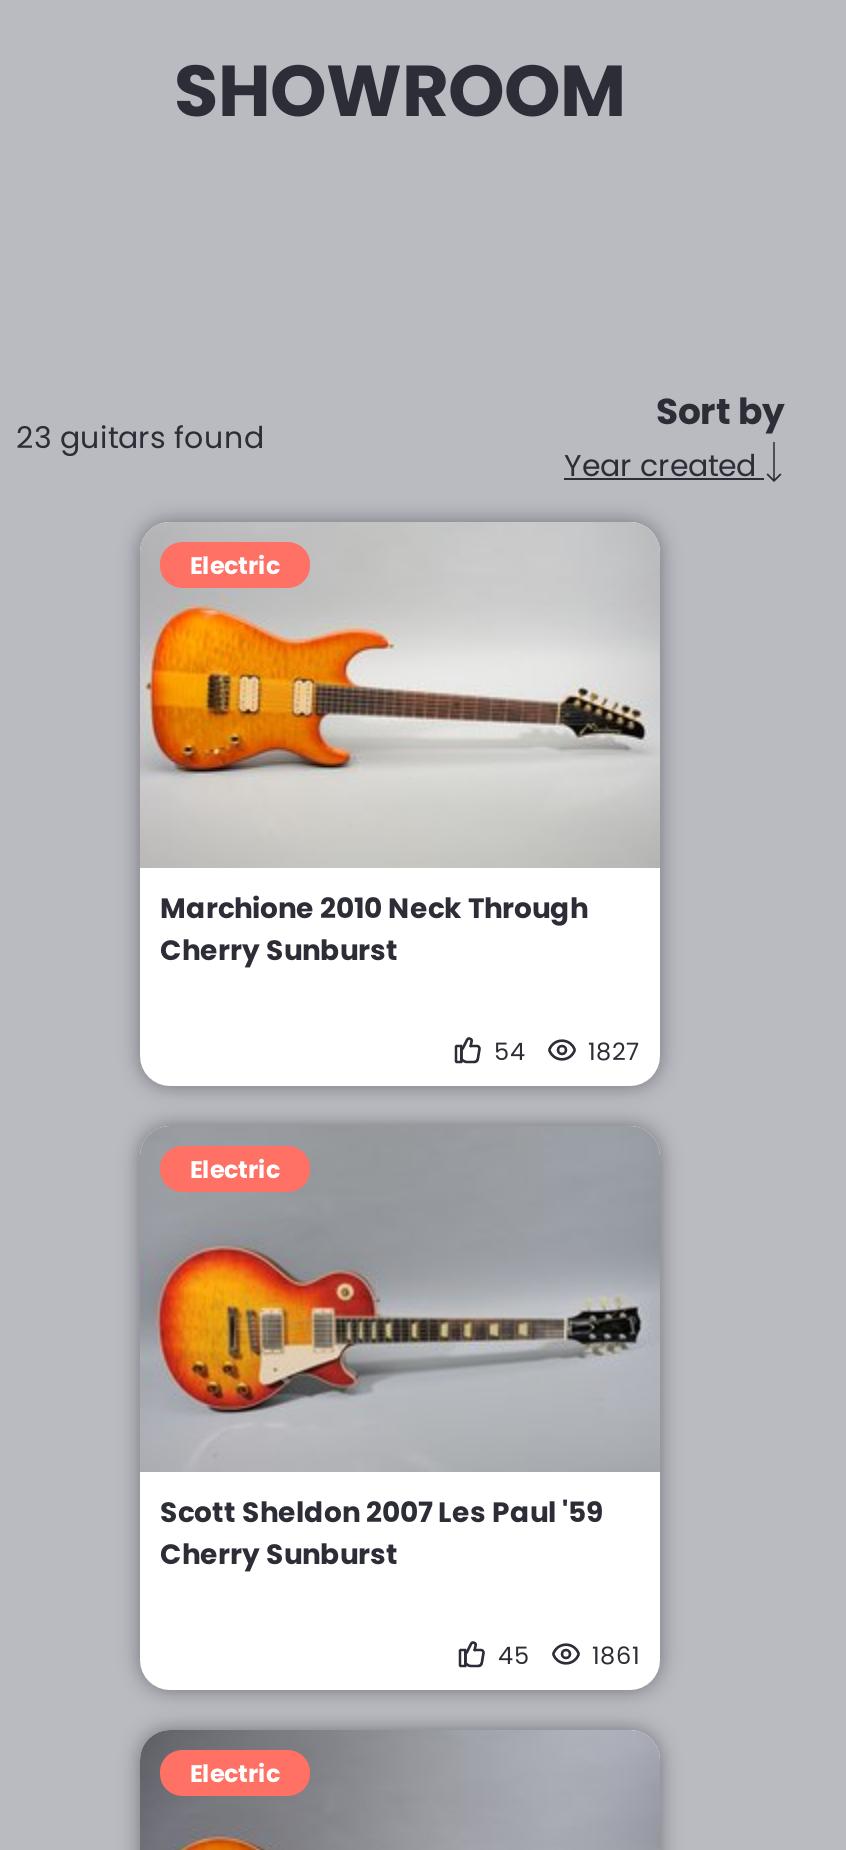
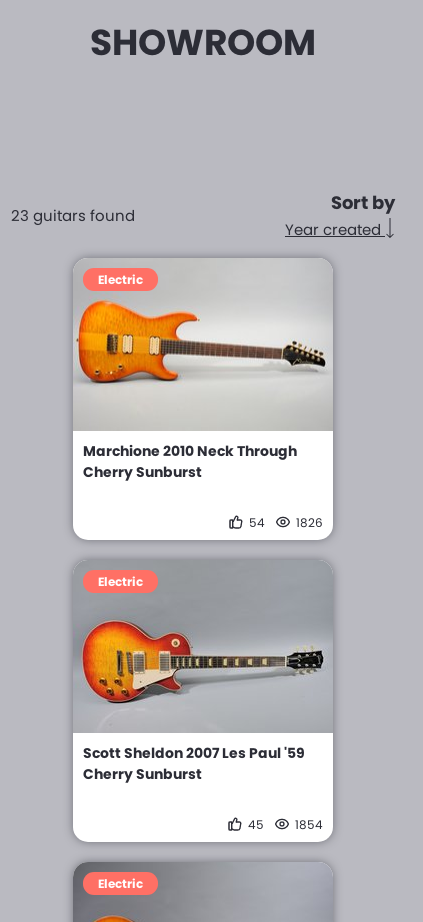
- 54 1827
+ 54 1826

- 45 1861
+ 45 1854
